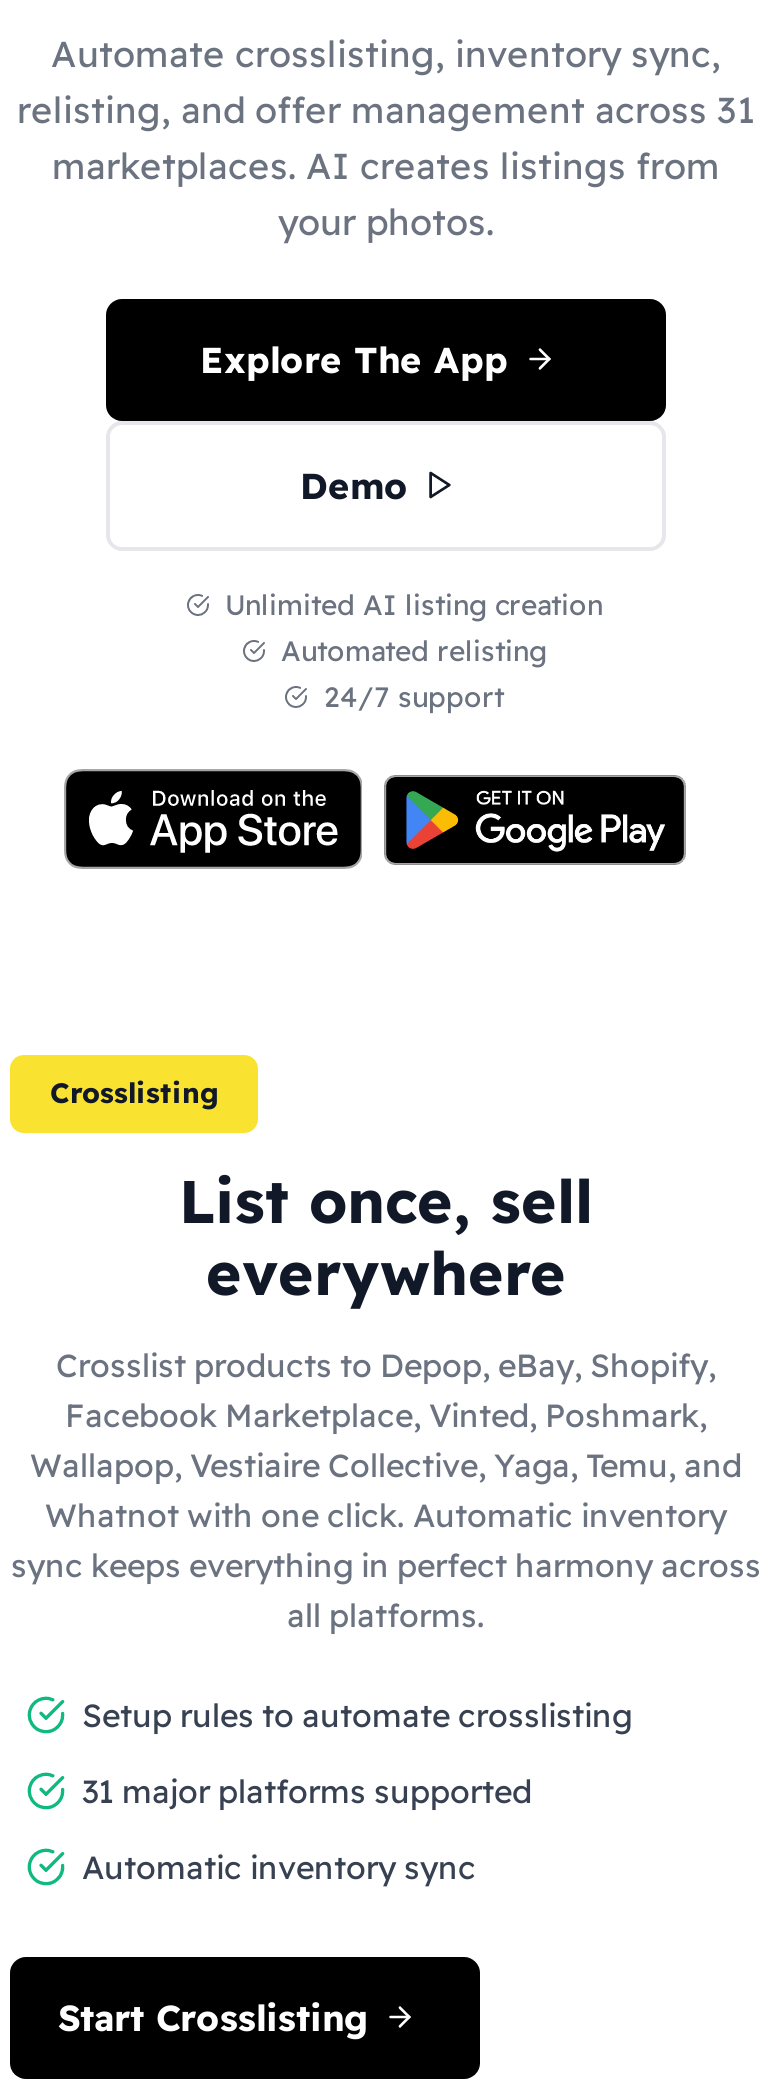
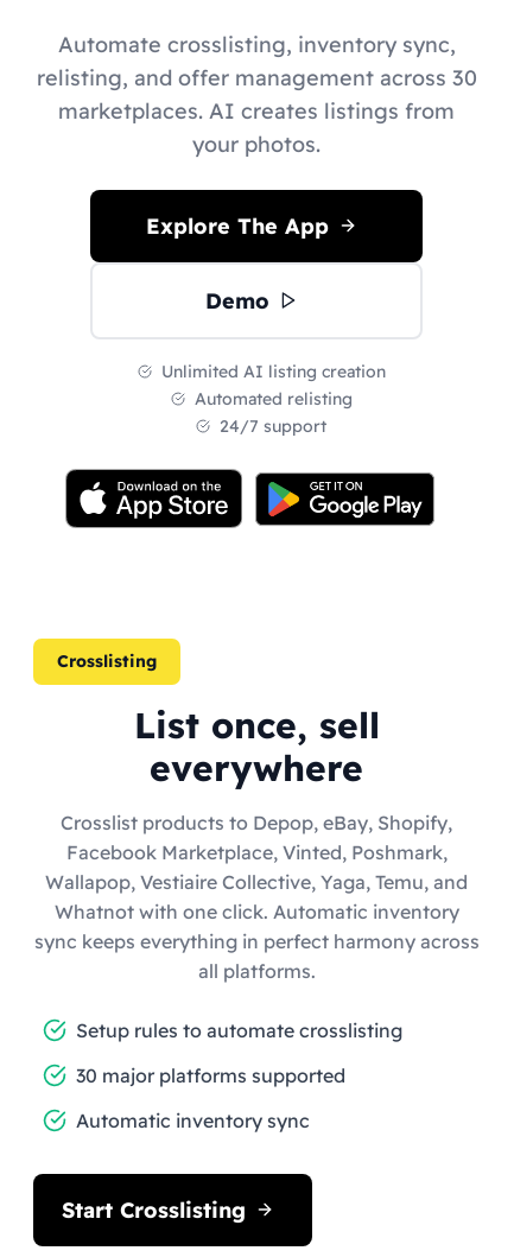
- relisting, and offer management across 31
+ relisting, and offer management across 30

- 31 major platforms supported
+ 30 major platforms supported
